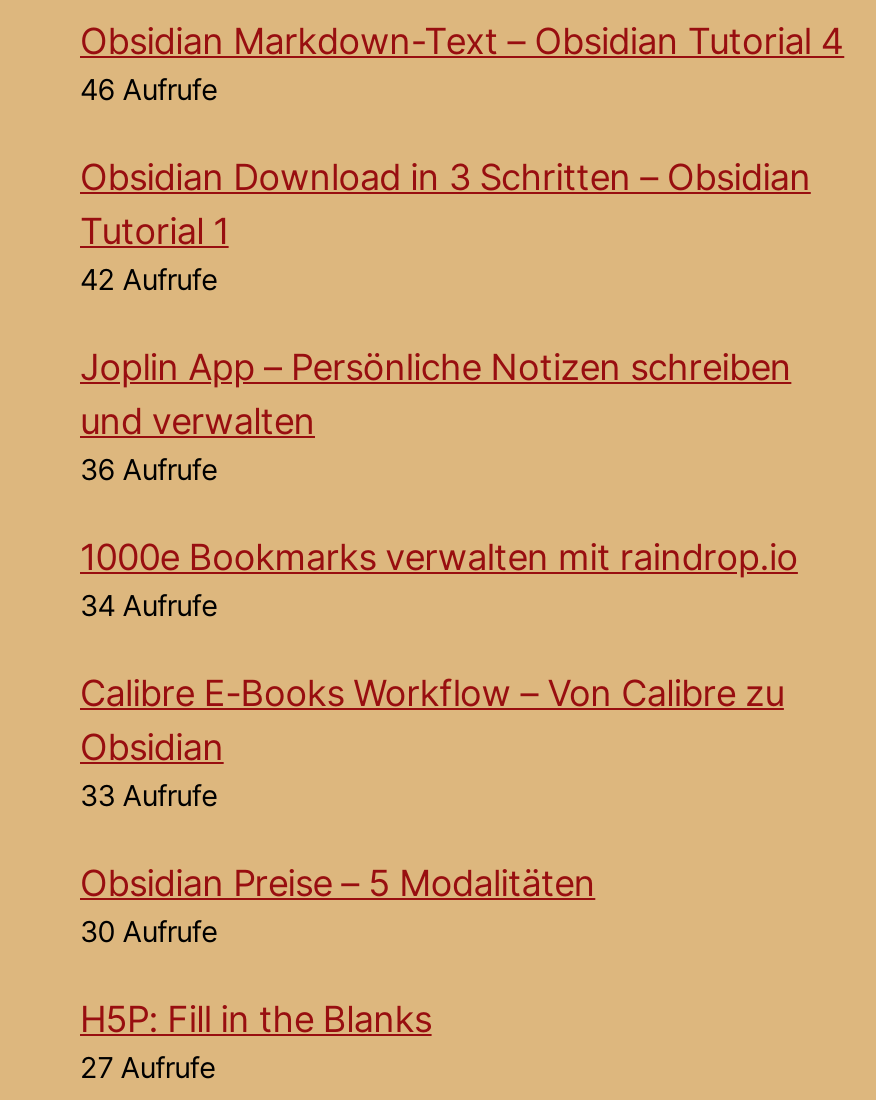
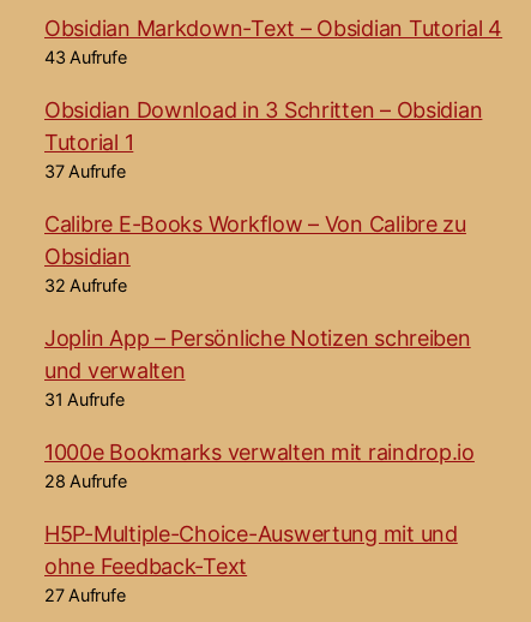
- 46 Aufrufe
+ 43 Aufrufe

- 42 Aufrufe
- 36 Aufrufe
- 34 Aufrufe
+ 37 Aufrufe

moved down: Joplin App – Persönliche Notizen schreiben | und verwalten

moved down: 1000e Bookmarks verwalten mit raindrop.io

moved up: Calibre E-Books Workflow – Von Calibre zu | Obsidian

- 33 Aufrufe
- Obsidian Preise – 5 Modalitäten
- 30 Aufrufe
- H5P: Fill in the Blanks
+ 32 Aufrufe
+ 31 Aufrufe
+ 28 Aufrufe
+ H5P-Multiple-Choice-Auswertung mit und
+ ohne Feedback-Text
